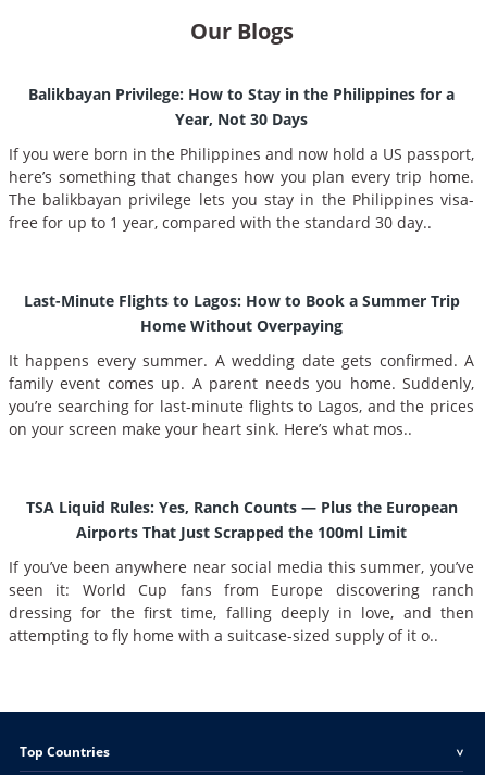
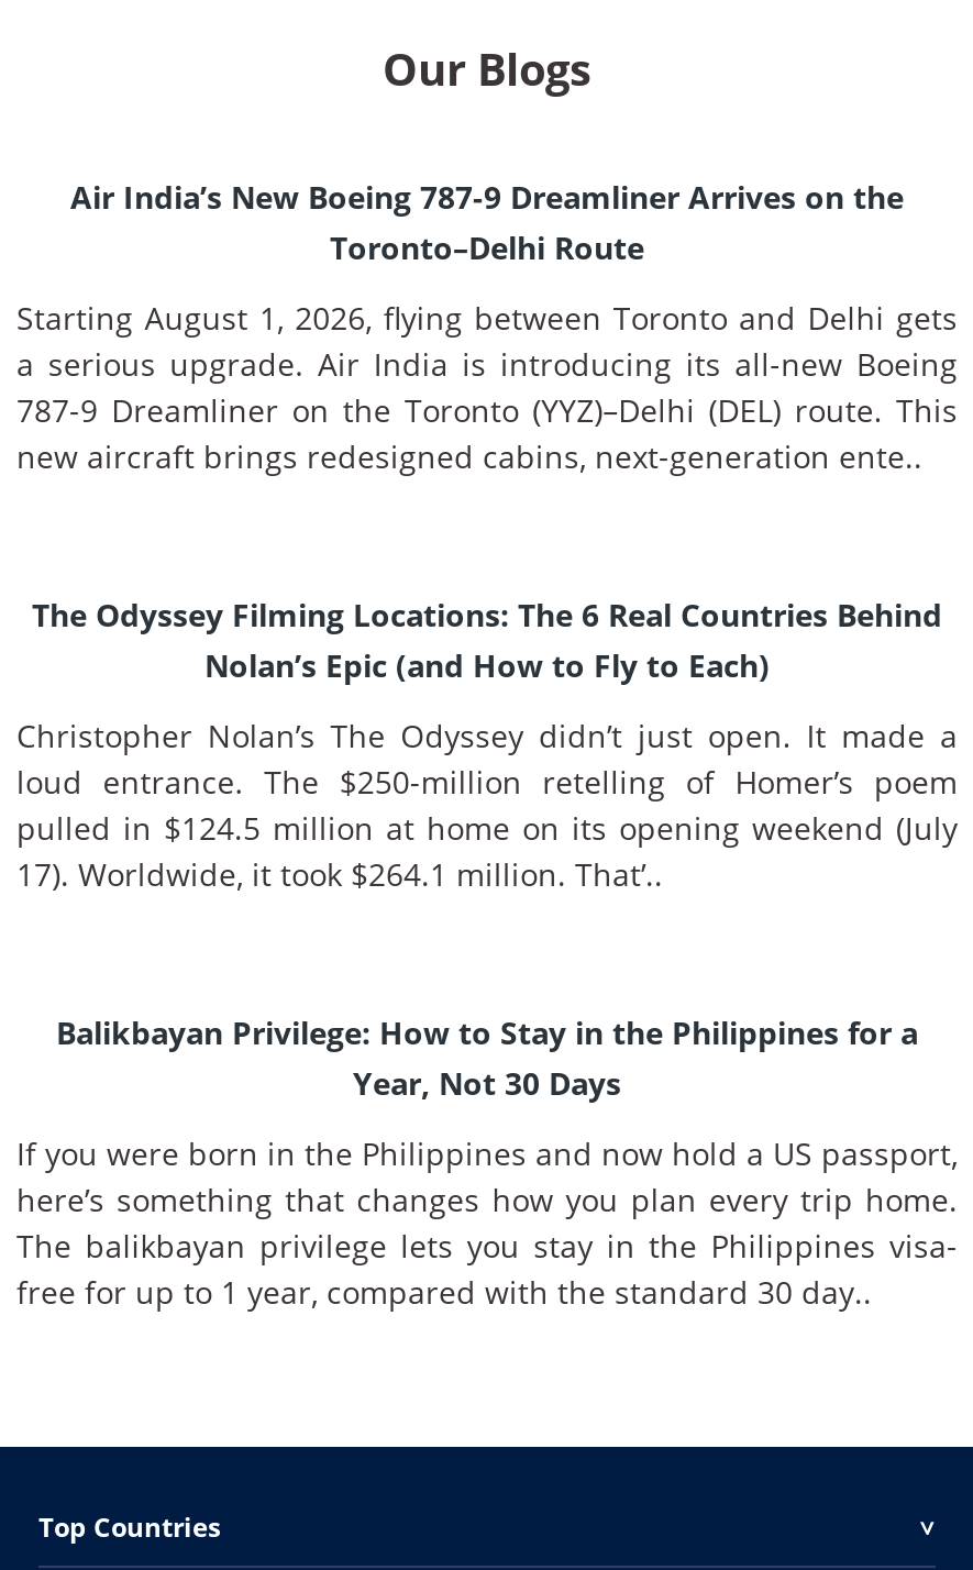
+ Air India’s New Boeing 787-9 Dreamliner Arrives on the
+ Toronto–Delhi Route
+ Starting August 1, 2026, flying between Toronto and Delhi gets
+ a serious upgrade. Air India is introducing its all-new Boeing
+ 787-9 Dreamliner on the Toronto (YYZ)–Delhi (DEL) route. This
+ new aircraft brings redesigned cabins, next-generation ente..

+ The Odyssey Filming Locations: The 6 Real Countries Behind
+ Nolan’s Epic (and How to Fly to Each)
+ Christopher Nolan’s The Odyssey didn’t just open. It made a
+ loud entrance. The $250-million retelling of Homer’s poem
+ pulled in $124.5 million at home on its opening weekend (July
+ 17). Worldwide, it took $264.1 million. That’..

moved down: Balikbayan Privilege: How to Stay in the Philippines for a | Year, Not 30 Days | If you were born in the Philippines and now hold a US passport, | here’s something that changes how you plan every trip home. | The balikbayan privilege lets you stay in the Philippines visa- | free for up to 1 year, compared with the standard 30 day..

- Last-Minute Flights to Lagos: How to Book a Summer Trip
- Home Without Overpaying
- It happens every summer. A wedding date gets confirmed. A
- family event comes up. A parent needs you home. Suddenly,
- you’re searching for last-minute flights to Lagos, and the prices
- on your screen make your heart sink. Here’s what mos..

- TSA Liquid Rules: Yes, Ranch Counts — Plus the European
- Airports That Just Scrapped the 100ml Limit
- If you’ve been anywhere near social media this summer, you’ve
- seen it: World Cup fans from Europe discovering ranch
- dressing for the first time, falling deeply in love, and then
- attempting to fly home with a suitcase-sized supply of it o..
